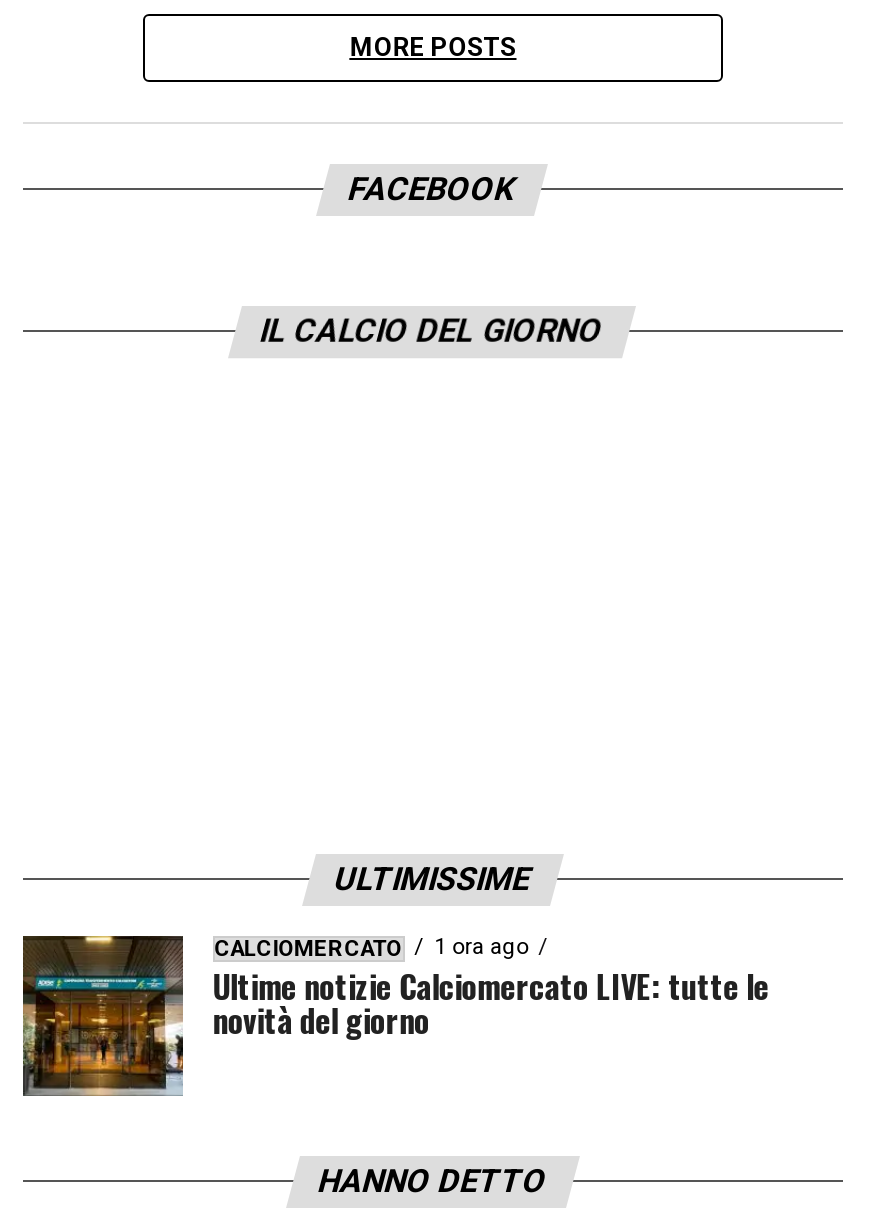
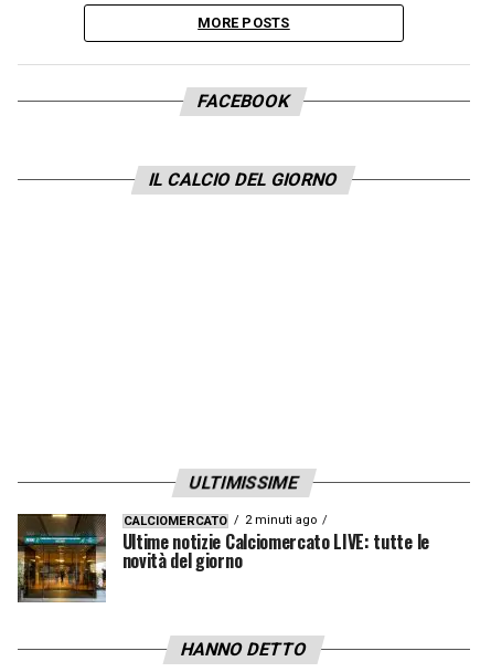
- CALCIOMERCATO 1 ora ago
+ CALCIOMERCATO 2 minuti ago
